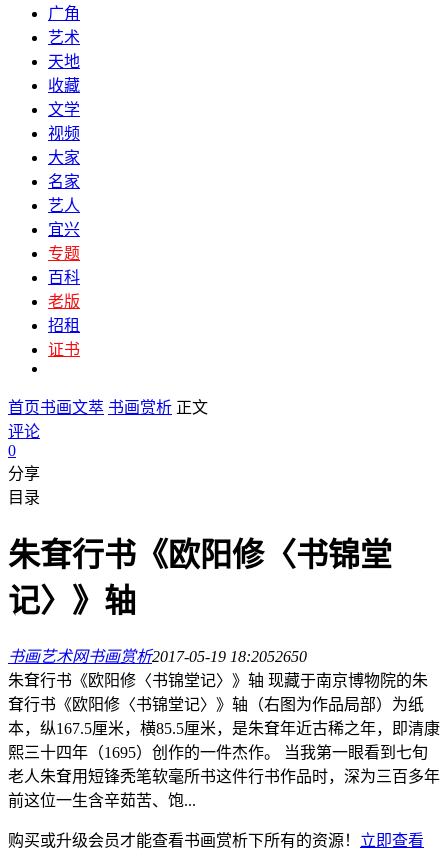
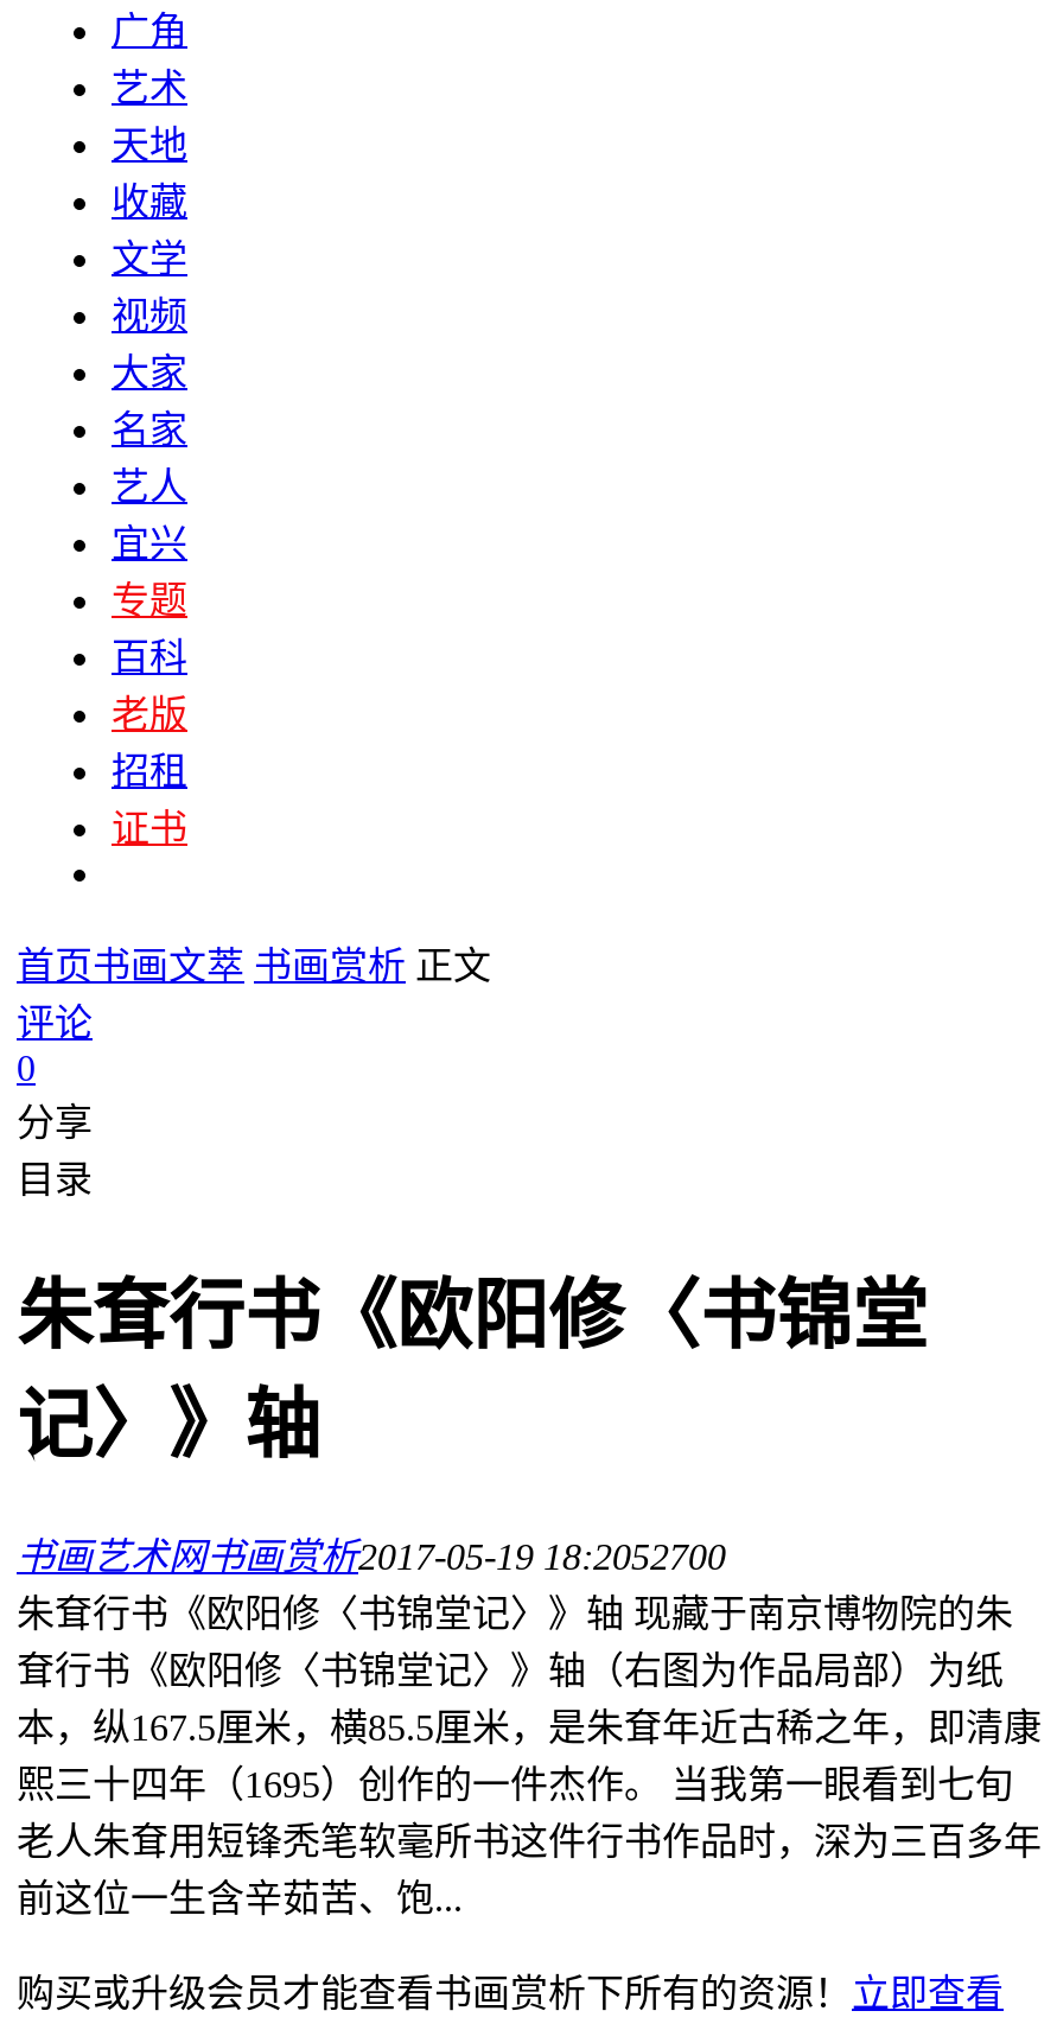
- 书画艺术网书画赏析2017-05-19 18:2052650
+ 书画艺术网书画赏析2017-05-19 18:2052700
